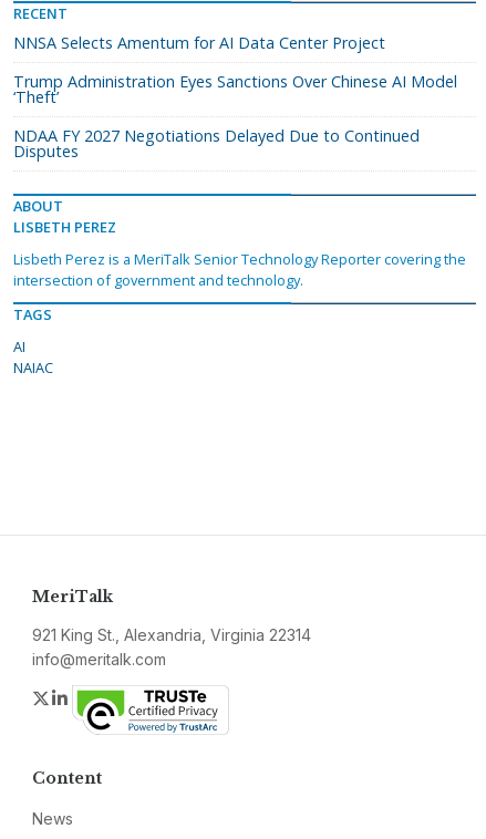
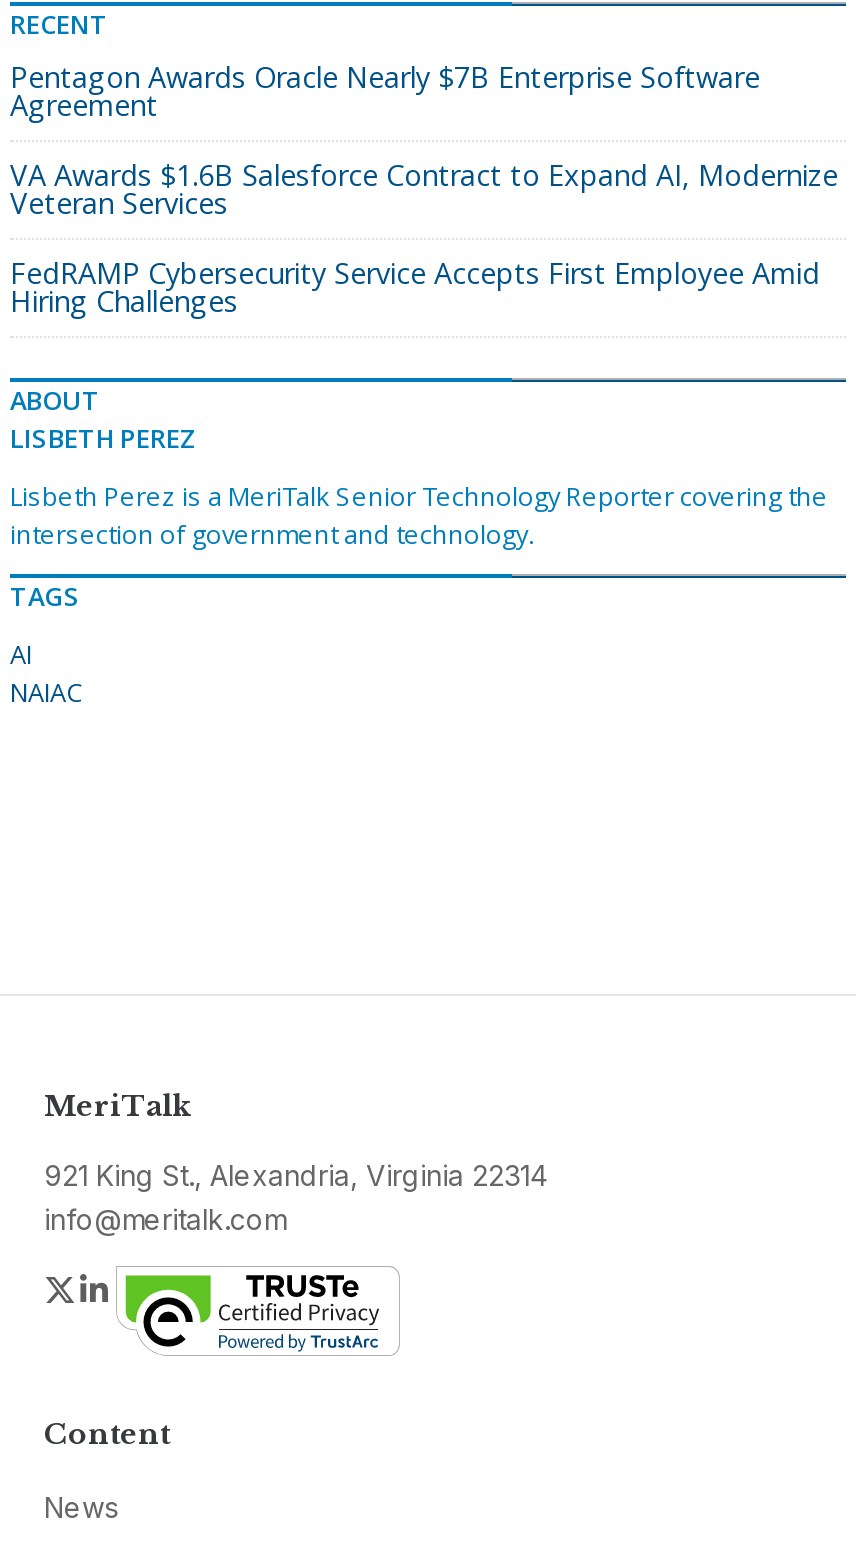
- NNSA Selects Amentum for AI Data Center Project
+ Pentagon Awards Oracle Nearly $7B Enterprise Software
+ Agreement

- Trump Administration Eyes Sanctions Over Chinese AI Model
- ‘Theft’
+ VA Awards $1.6B Salesforce Contract to Expand AI, Modernize
+ Veteran Services

- NDAA FY 2027 Negotiations Delayed Due to Continued
- Disputes
+ FedRAMP Cybersecurity Service Accepts First Employee Amid
+ Hiring Challenges
